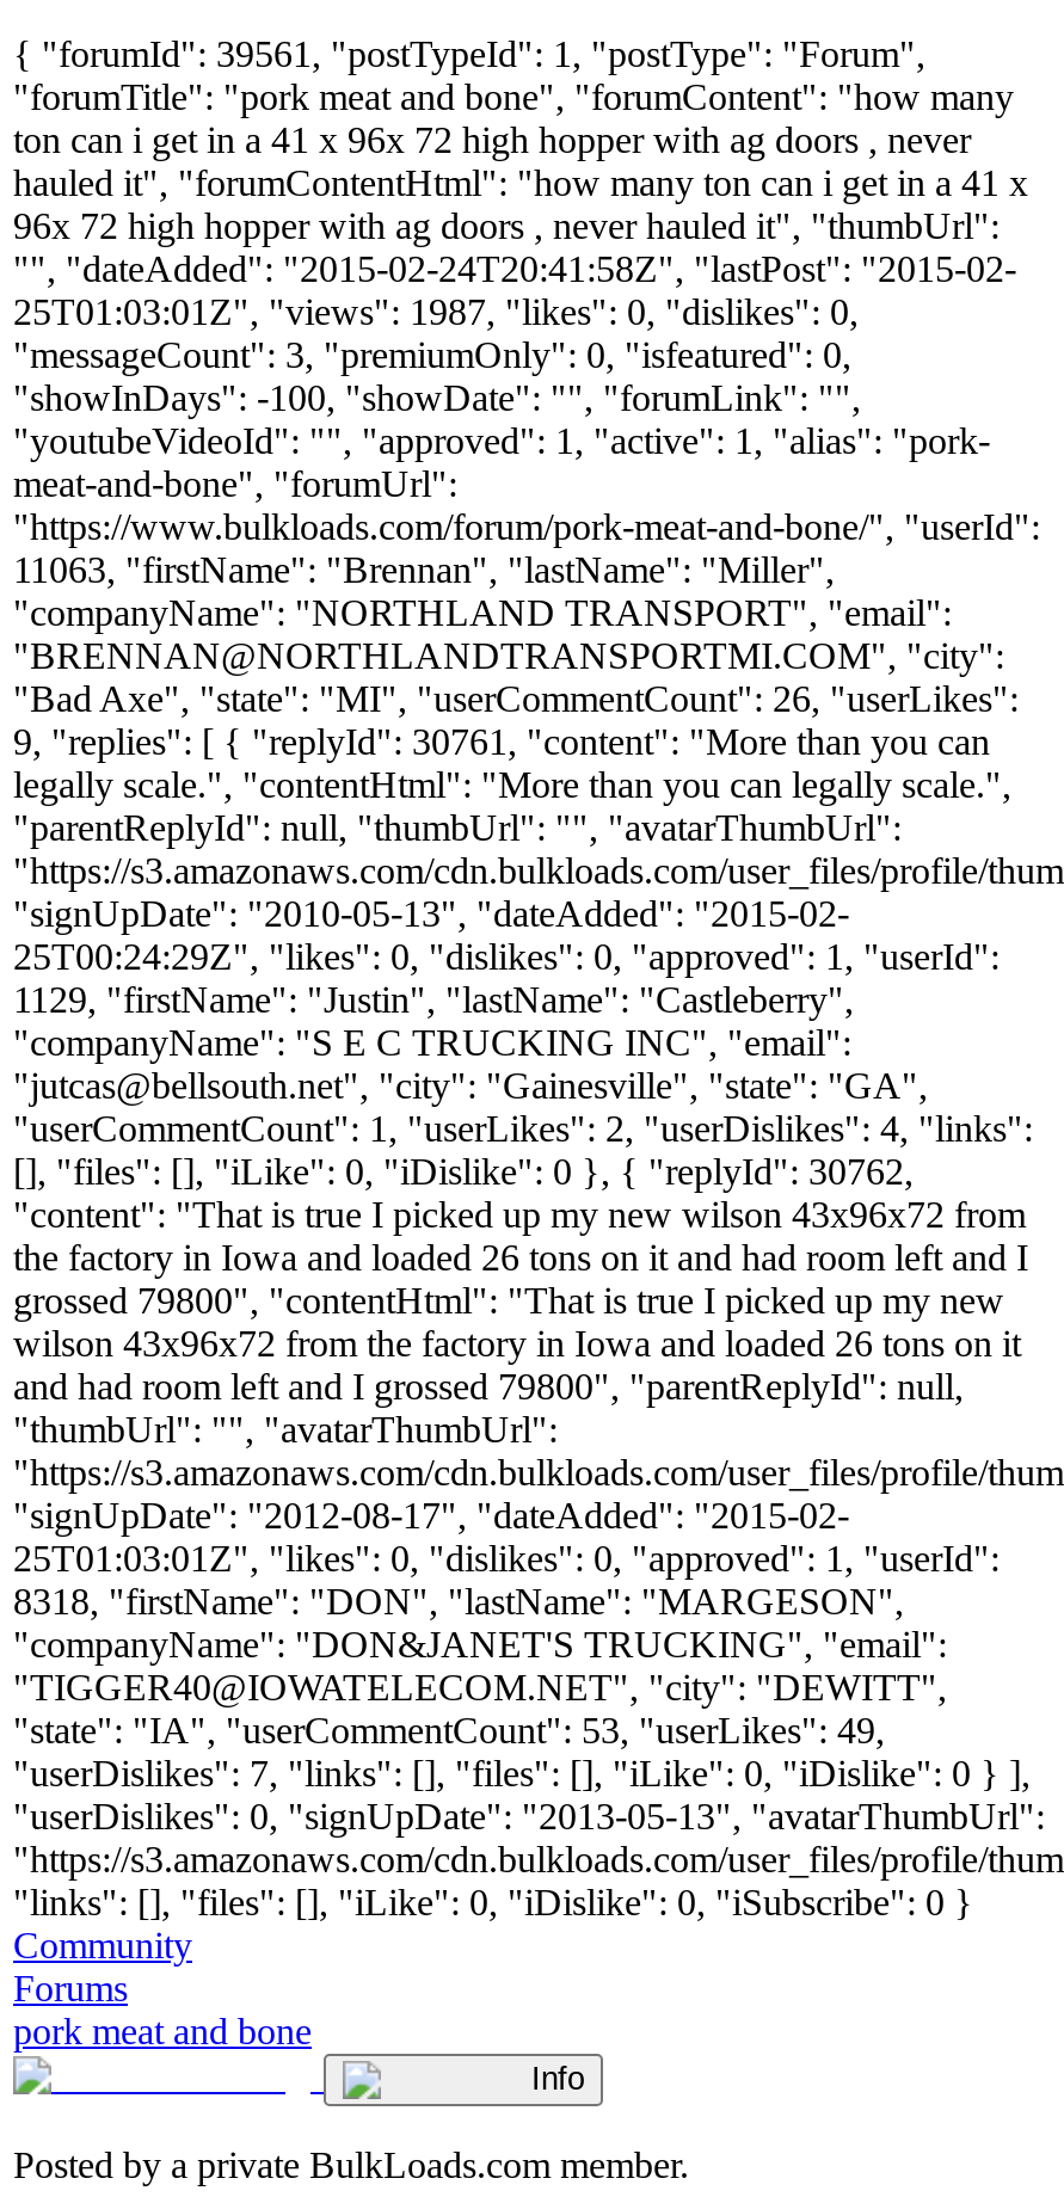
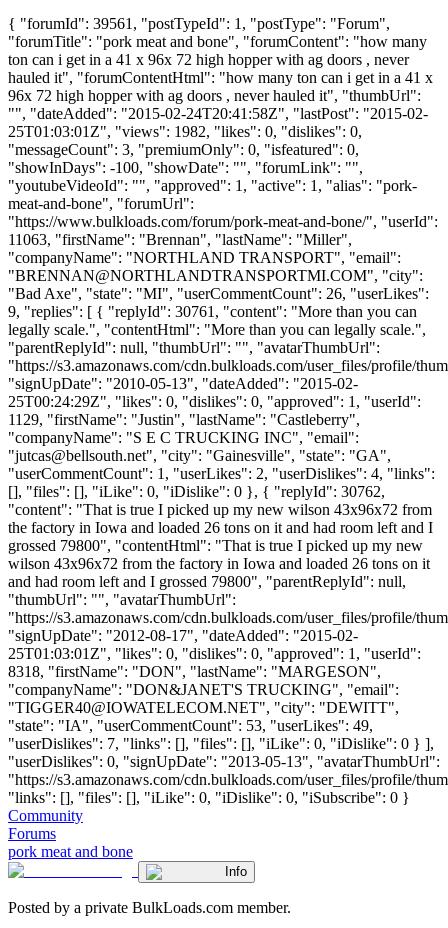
- 25T01:03:01Z", "views": 1987, "likes": 0, "dislikes": 0,
+ 25T01:03:01Z", "views": 1982, "likes": 0, "dislikes": 0,
